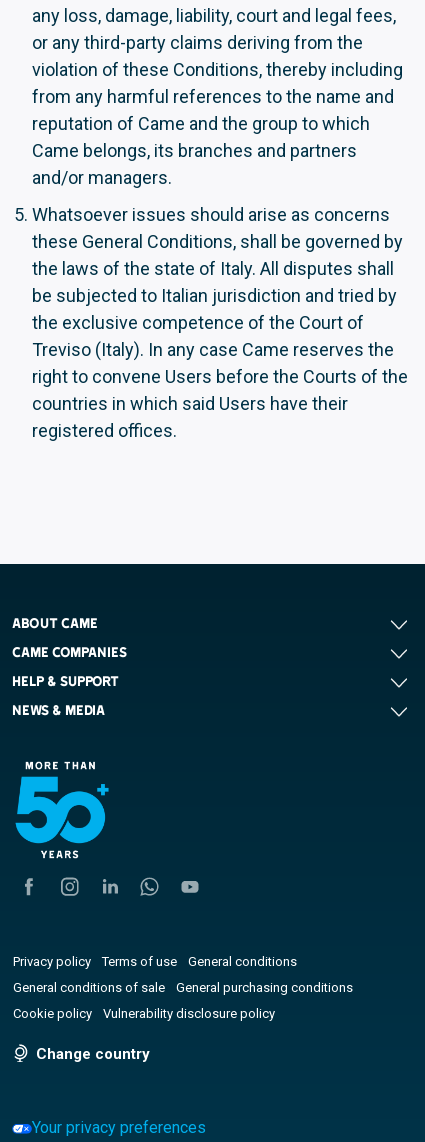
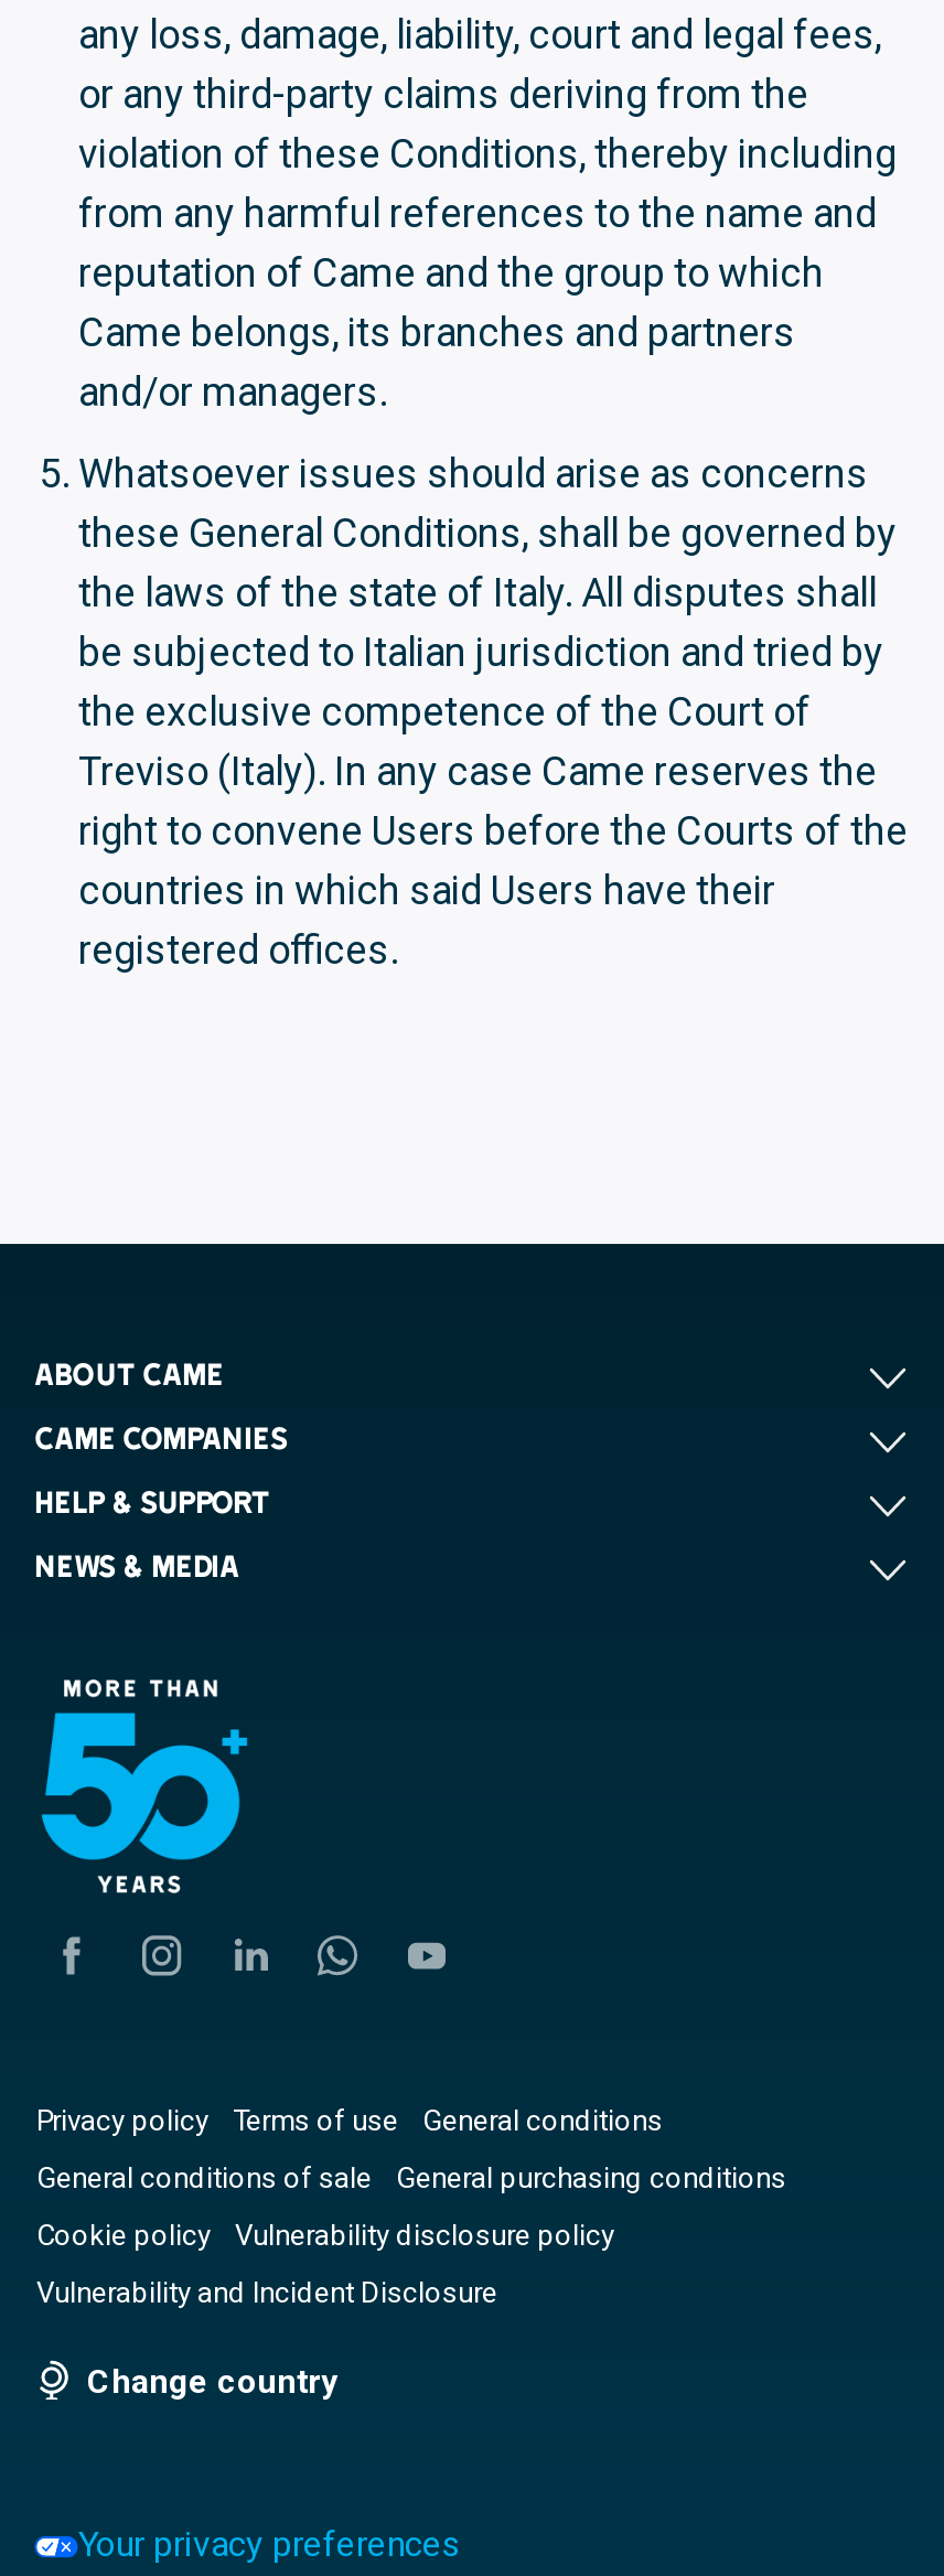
+ Vulnerability and Incident Disclosure
